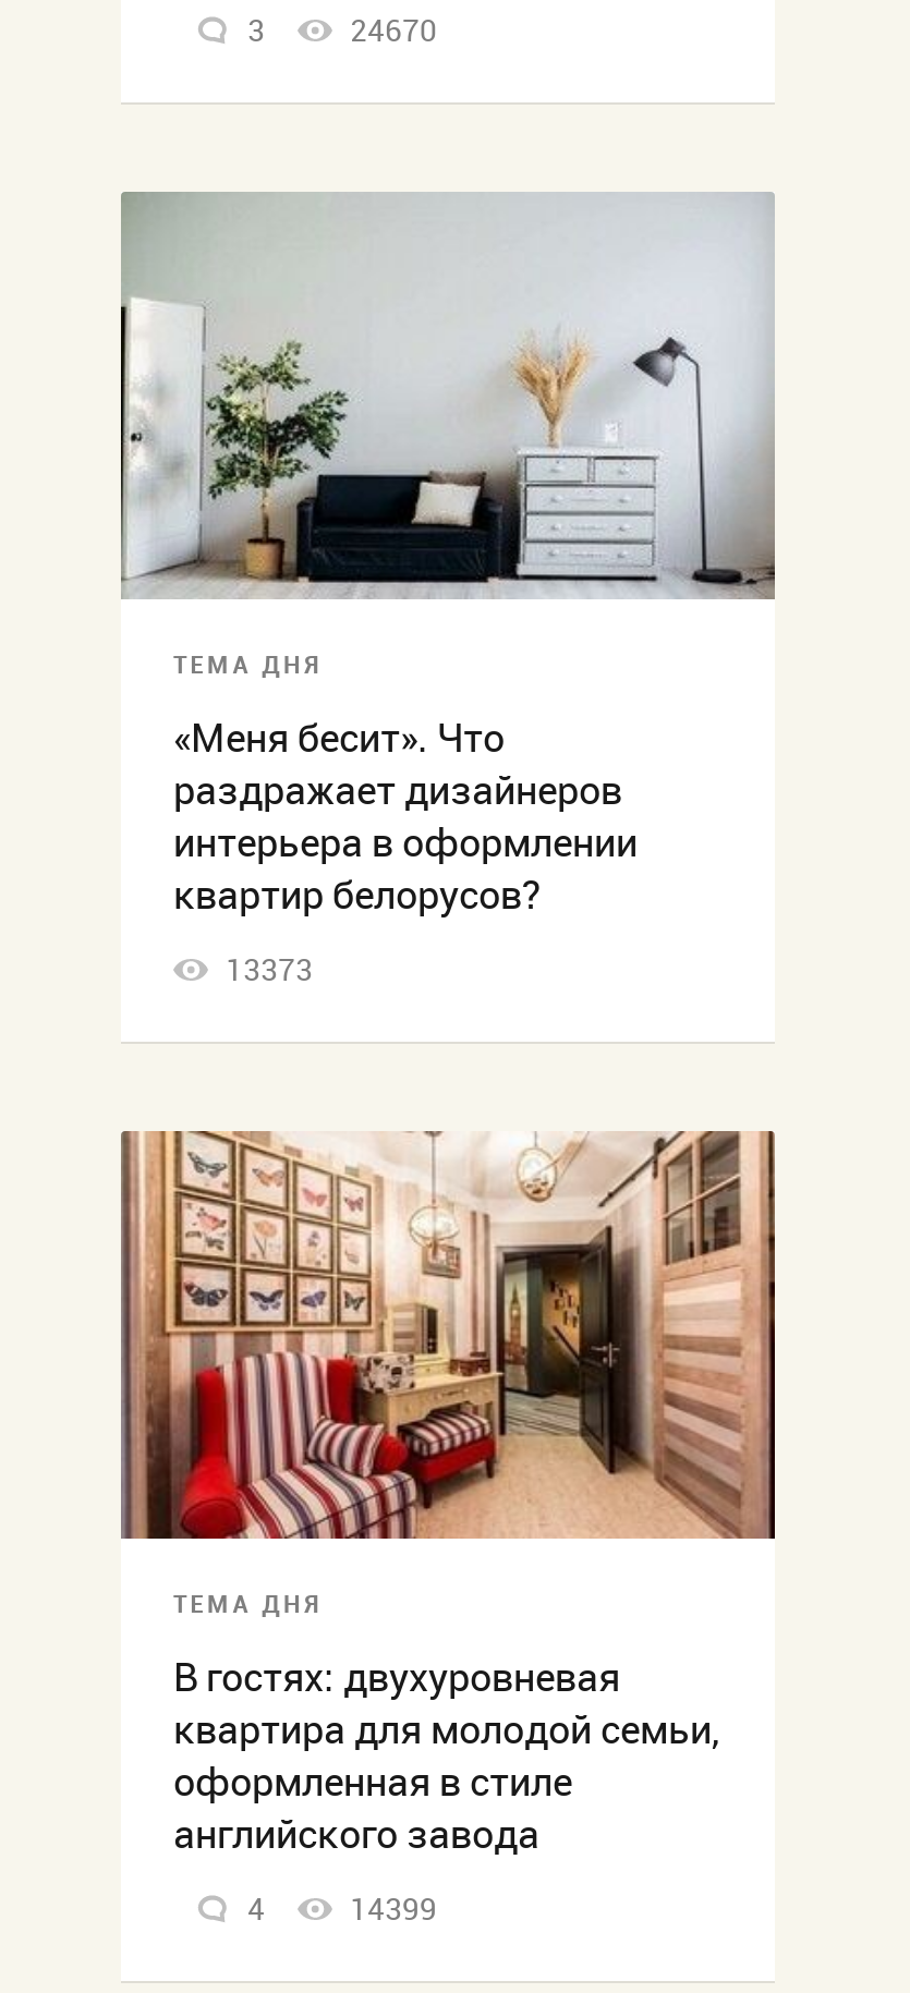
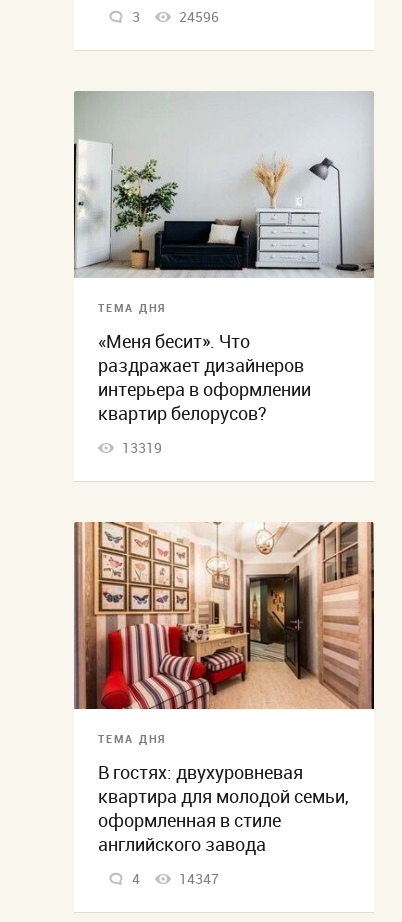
- 24670
+ 24596

- 13373
+ 13319

- 14399
+ 14347
